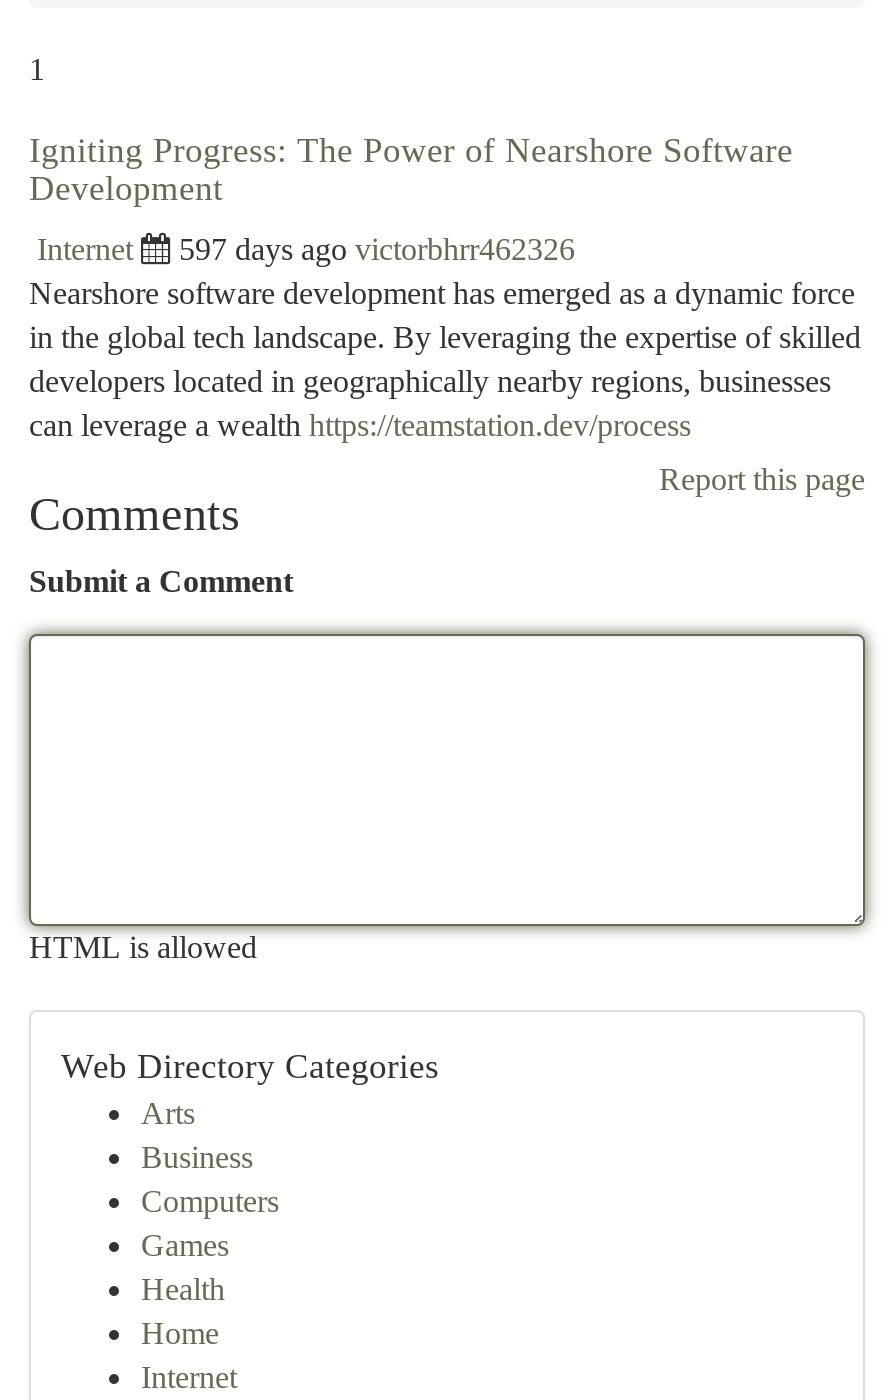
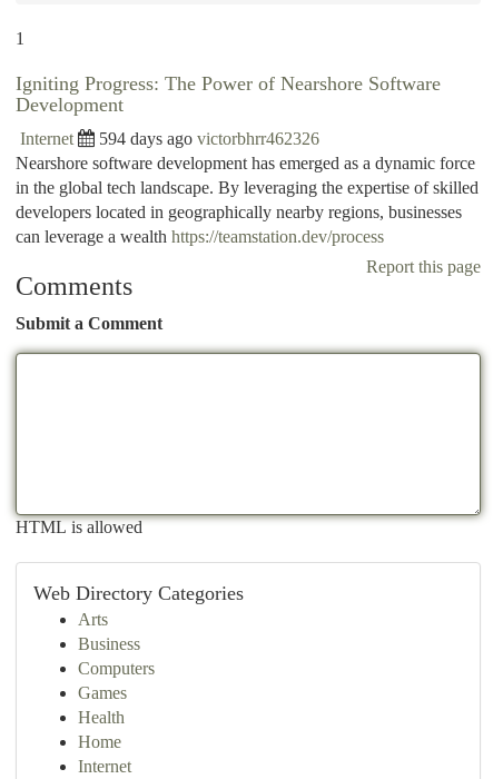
- 597 days ago victorbhrr462326
+ 594 days ago victorbhrr462326
